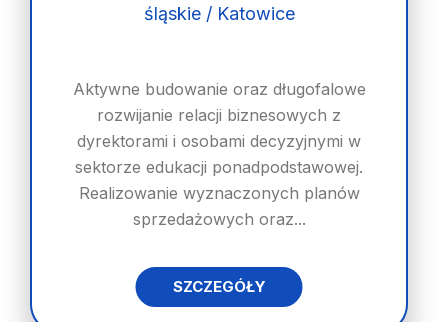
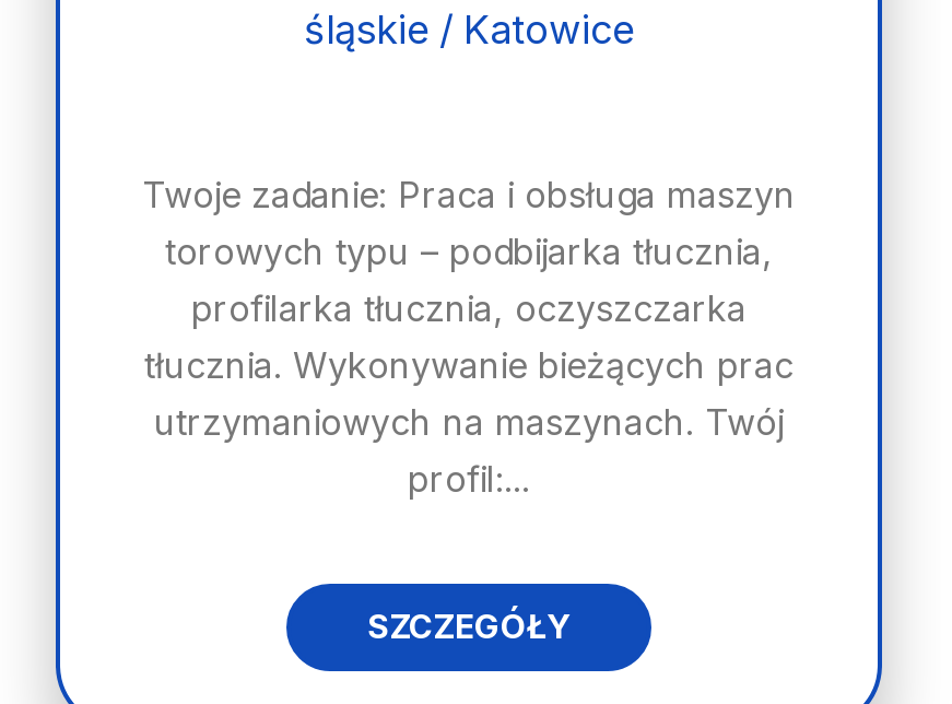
- Aktywne budowanie oraz długofalowe
- rozwijanie relacji biznesowych z
- dyrektorami i osobami decyzyjnymi w
- sektorze edukacji ponadpodstawowej.
- Realizowanie wyznaczonych planów
- sprzedażowych oraz...
+ Twoje zadanie: Praca i obsługa maszyn
+ torowych typu – podbijarka tłucznia,
+ profilarka tłucznia, oczyszczarka
+ tłucznia. Wykonywanie bieżących prac
+ utrzymaniowych na maszynach. Twój
+ profil:...
